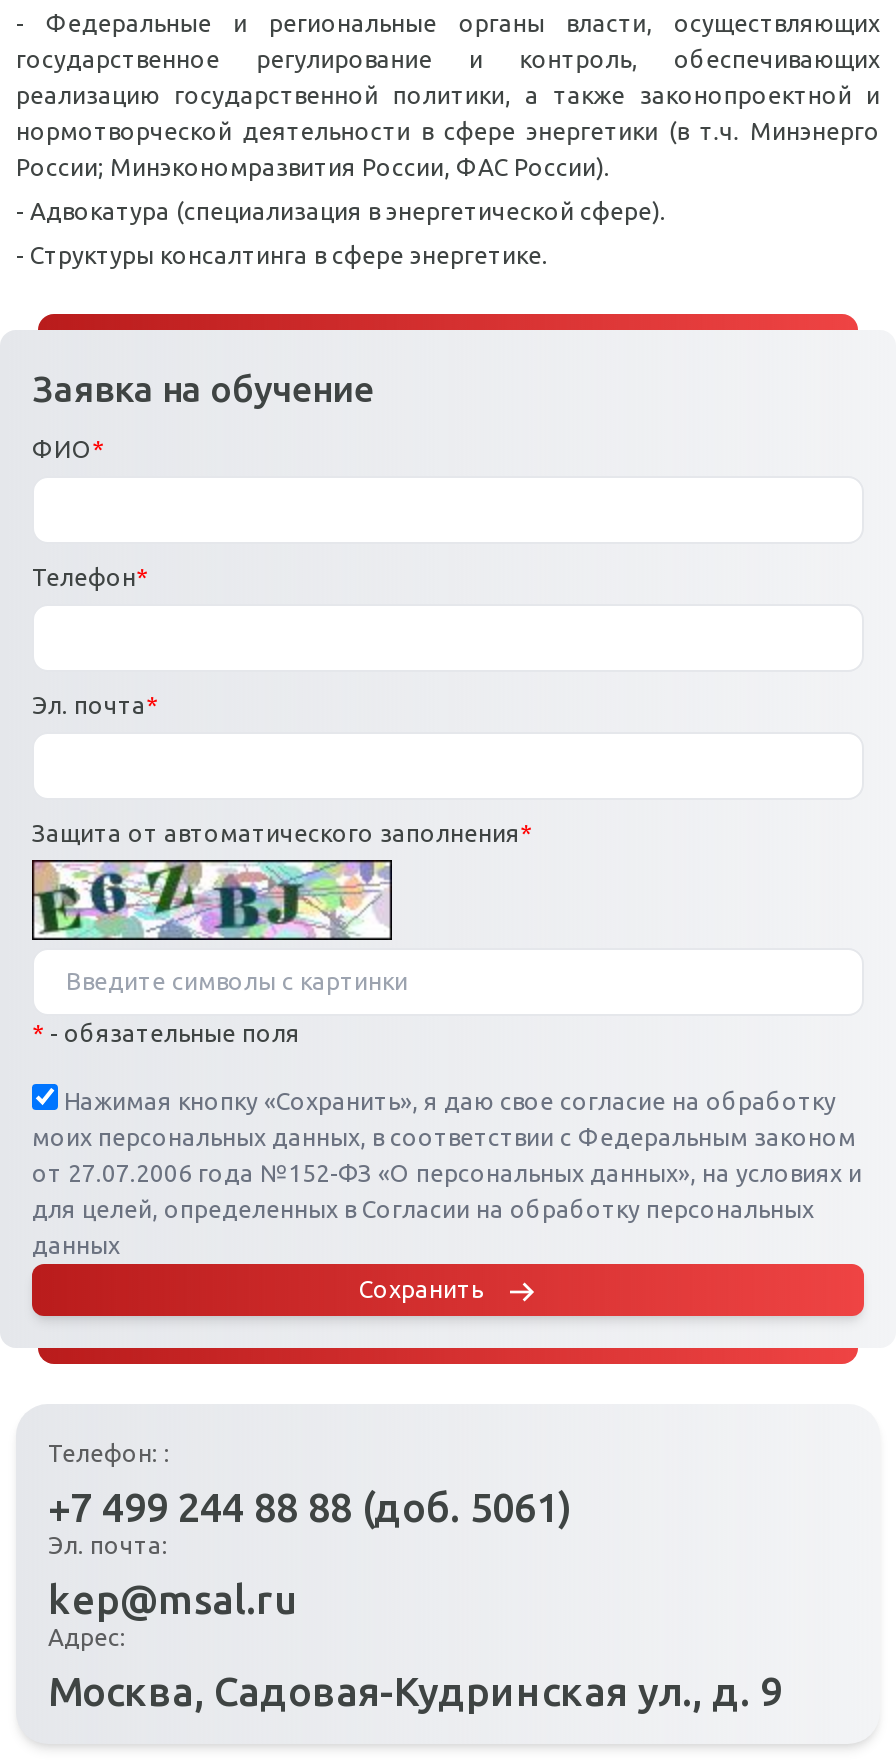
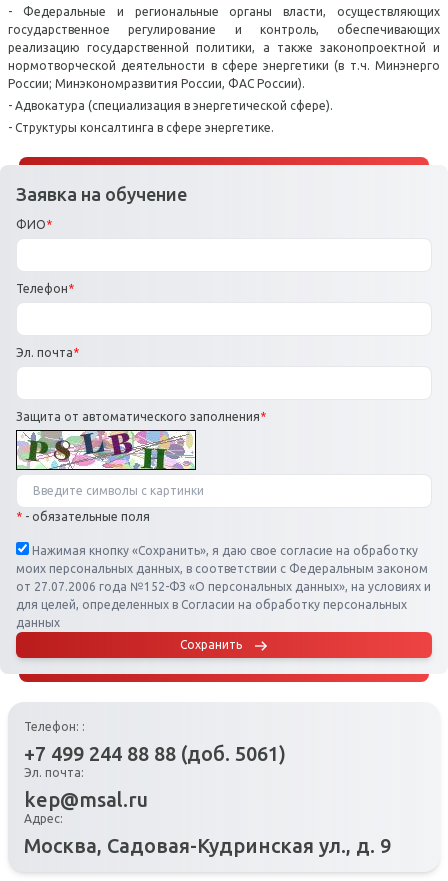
- [image]
+ [image]
